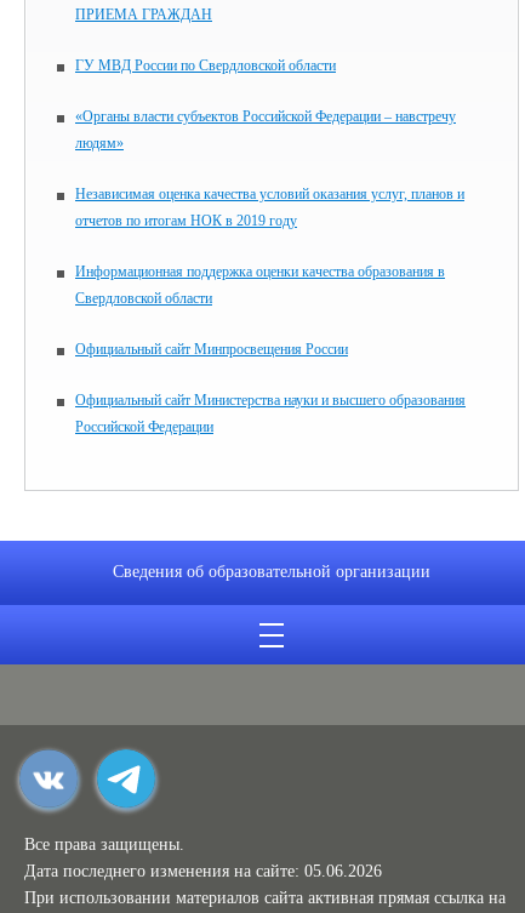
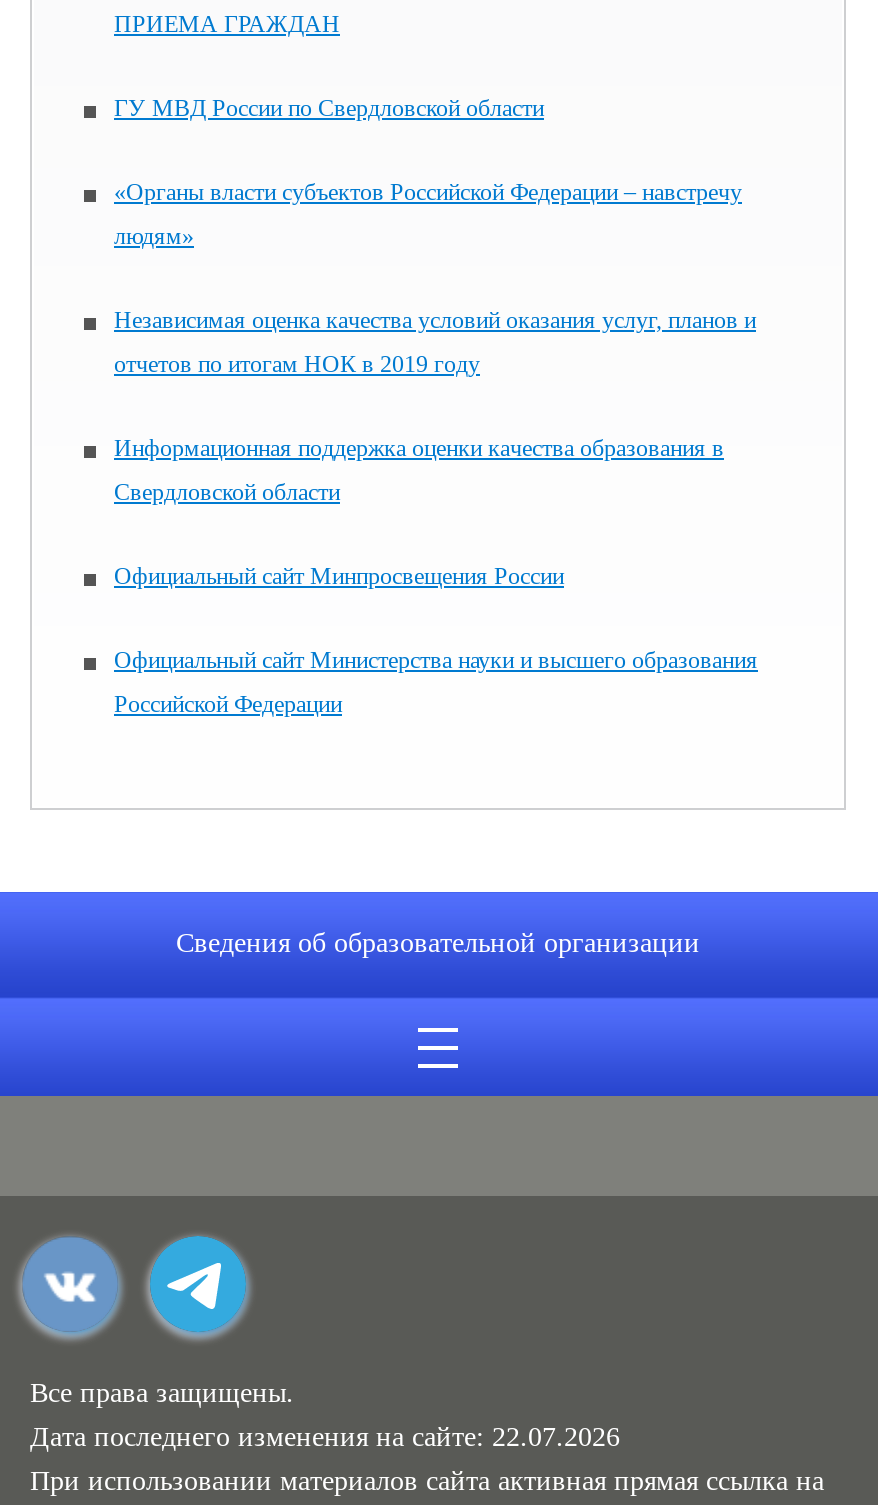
- Дата последнего изменения на сайте: 05.06.2026
+ Дата последнего изменения на сайте: 22.07.2026
